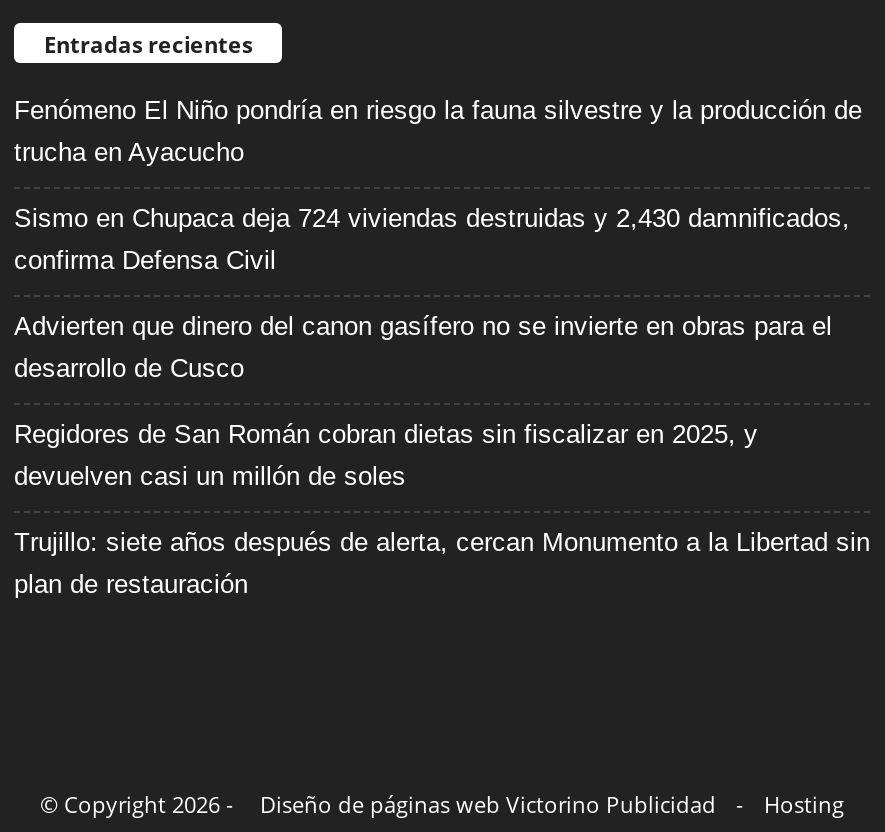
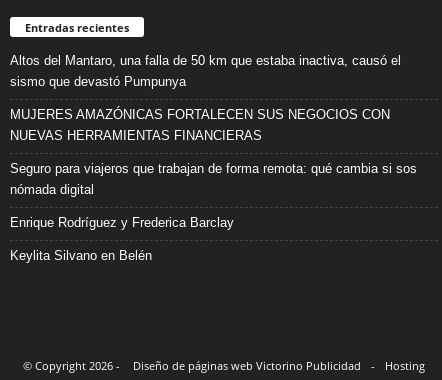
- Fenómeno El Niño pondría en riesgo la fauna silvestre y la producción de
- trucha en Ayacucho
+ Altos del Mantaro, una falla de 50 km que estaba inactiva, causó el
+ sismo que devastó Pumpunya

- Sismo en Chupaca deja 724 viviendas destruidas y 2,430 damnificados,
- confirma Defensa Civil
+ MUJERES AMAZÓNICAS FORTALECEN SUS NEGOCIOS CON
+ NUEVAS HERRAMIENTAS FINANCIERAS

- Advierten que dinero del canon gasífero no se invierte en obras para el
- desarrollo de Cusco
+ Seguro para viajeros que trabajan de forma remota: qué cambia si sos
+ nómada digital

- Regidores de San Román cobran dietas sin fiscalizar en 2025, y
- devuelven casi un millón de soles
+ Enrique Rodríguez y Frederica Barclay

- Trujillo: siete años después de alerta, cercan Monumento a la Libertad sin
- plan de restauración
+ Keylita Silvano en Belén
